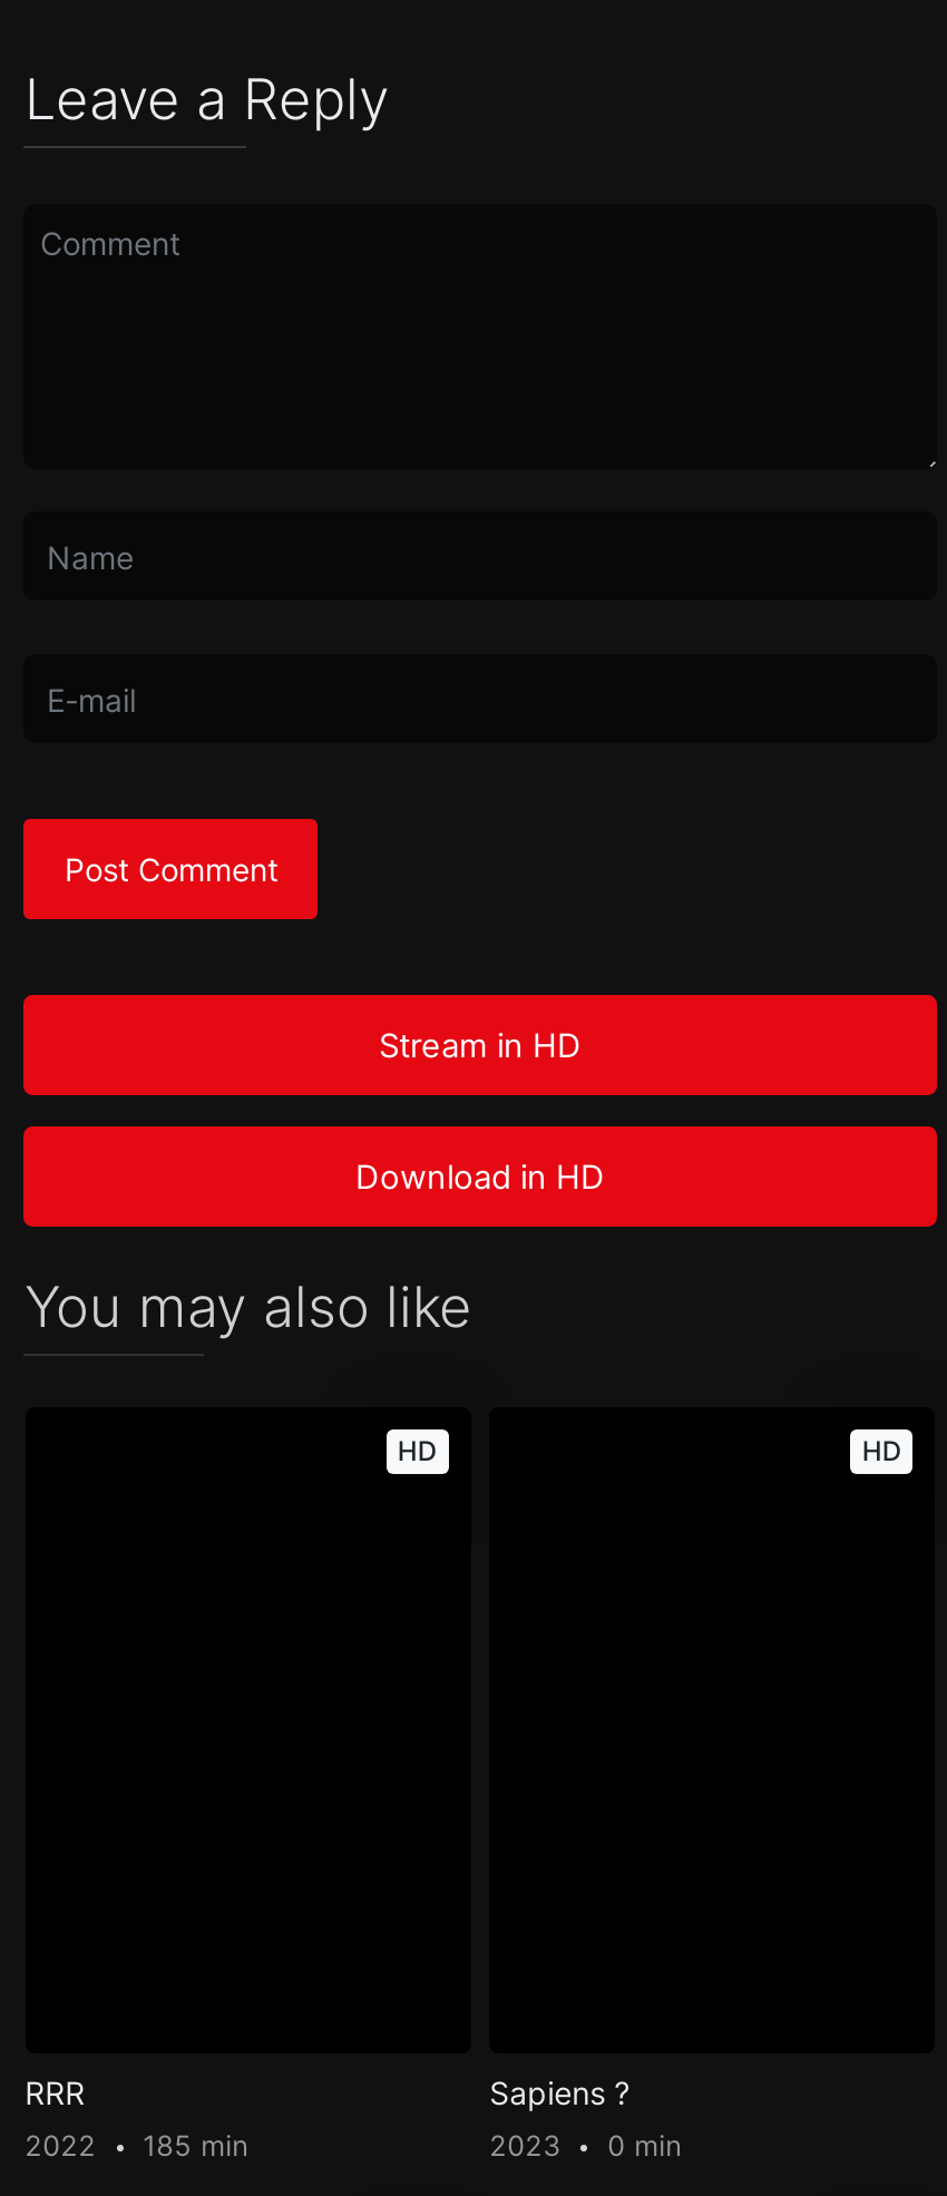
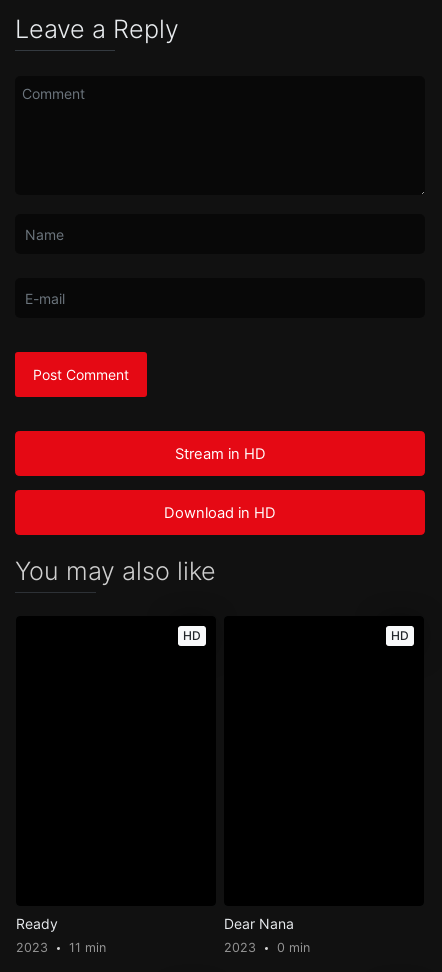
- RRR
+ Ready

- Sapiens ?
+ Dear Nana

- 2022
- 185 min
+ 2023
+ 11 min
